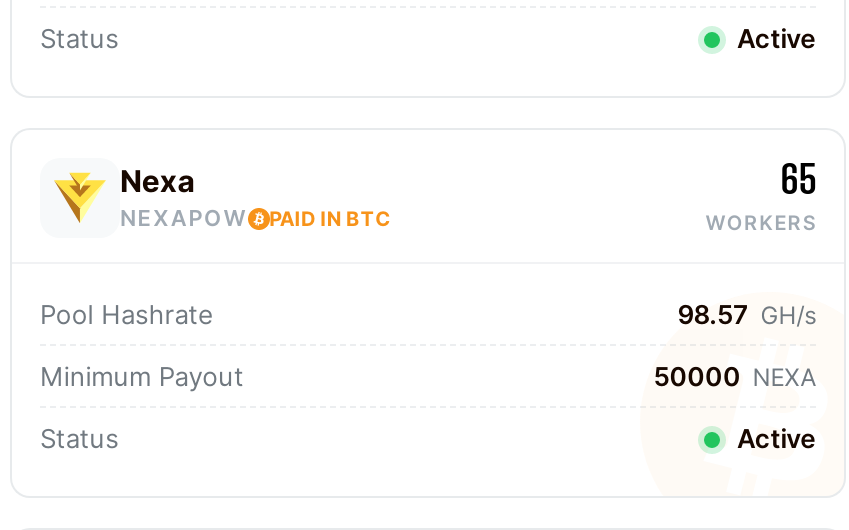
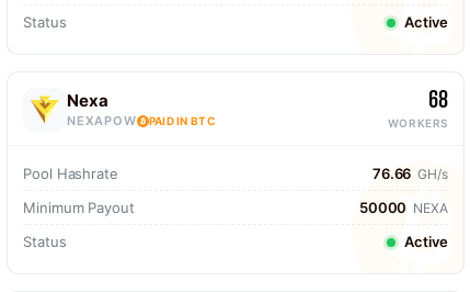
- 65
+ 68

- 98.57 GH/s
+ 76.66 GH/s
